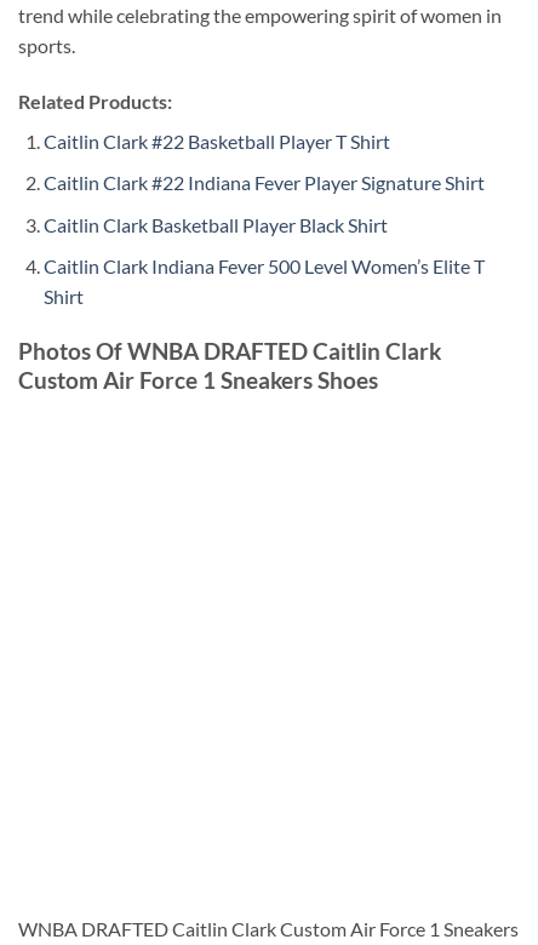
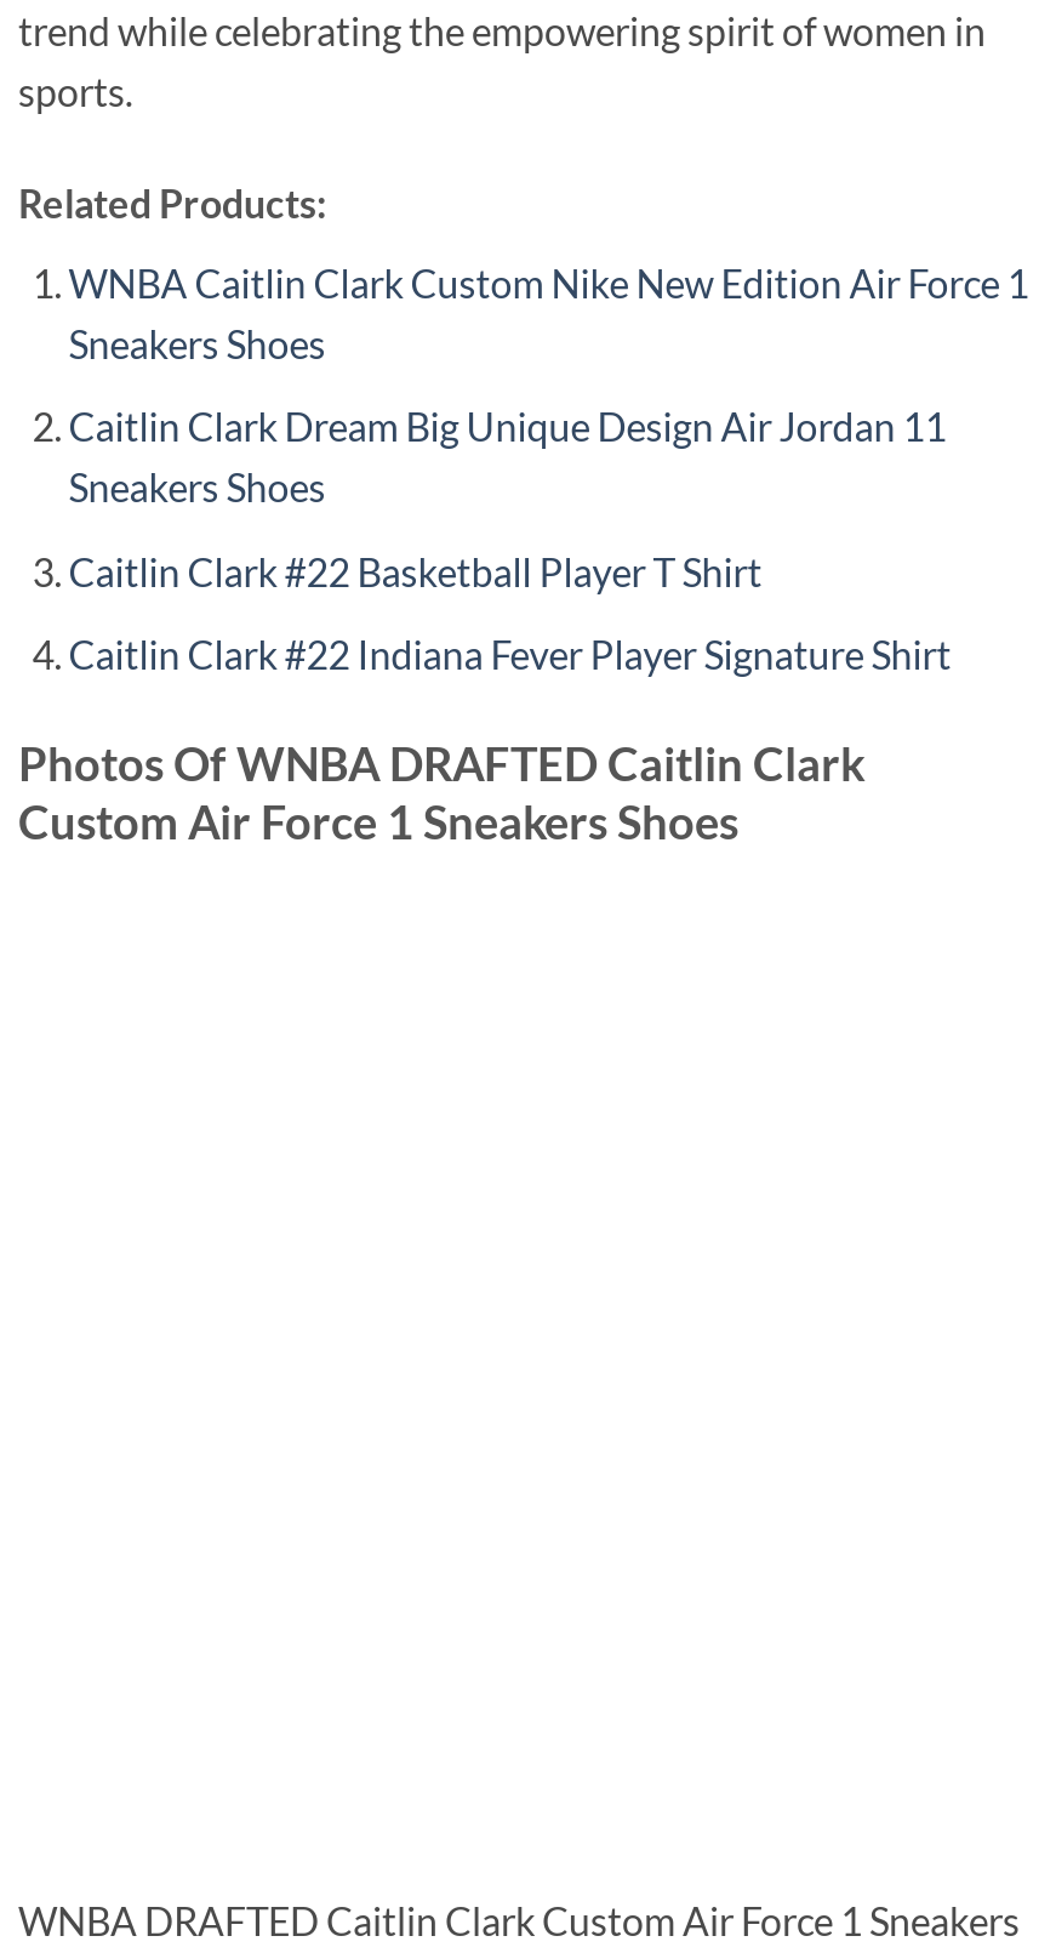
+ WNBA Caitlin Clark Custom Nike New Edition Air Force 1
+ Sneakers Shoes
+ Caitlin Clark Dream Big Unique Design Air Jordan 11
+ Sneakers Shoes

moved down: Caitlin Clark #22 Basketball Player T Shirt | Caitlin Clark #22 Indiana Fever Player Signature Shirt

- Caitlin Clark Basketball Player Black Shirt
- Caitlin Clark Indiana Fever 500 Level Women’s Elite T
- Shirt
